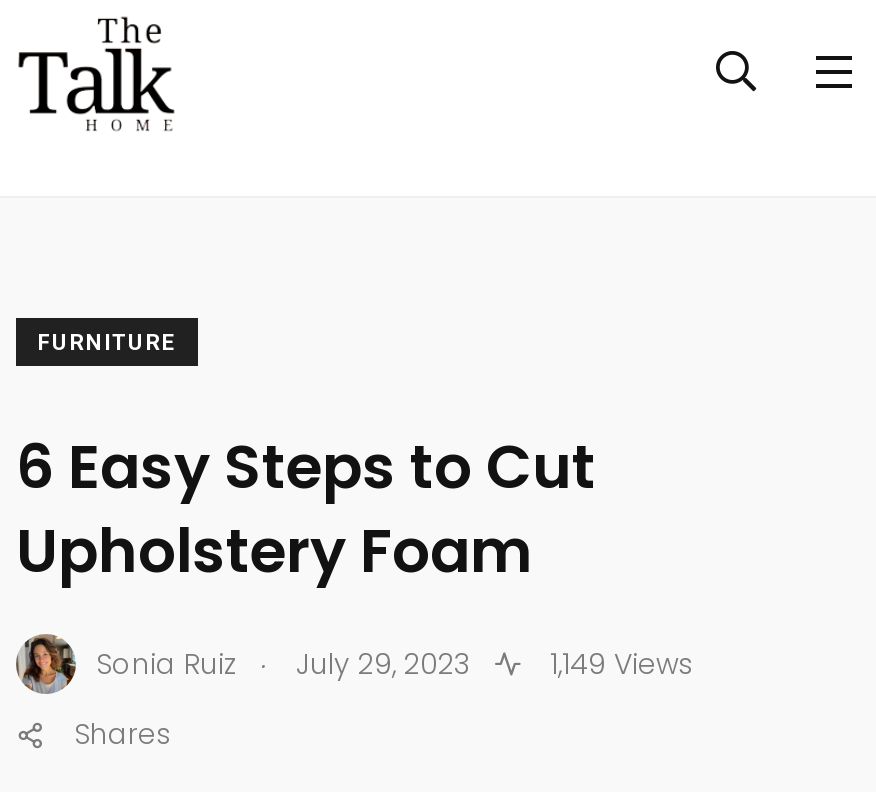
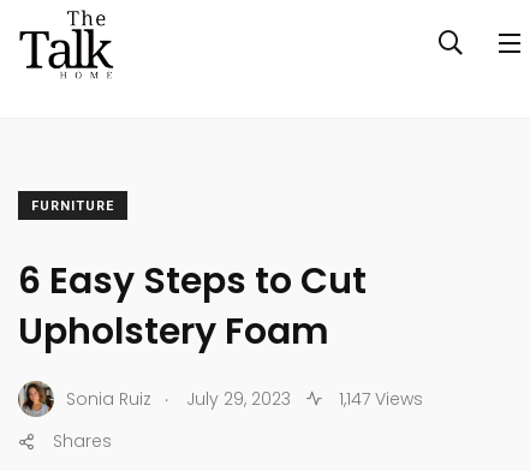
- Sonia Ruiz . July 29, 2023 1,149 Views
+ Sonia Ruiz . July 29, 2023 1,147 Views
